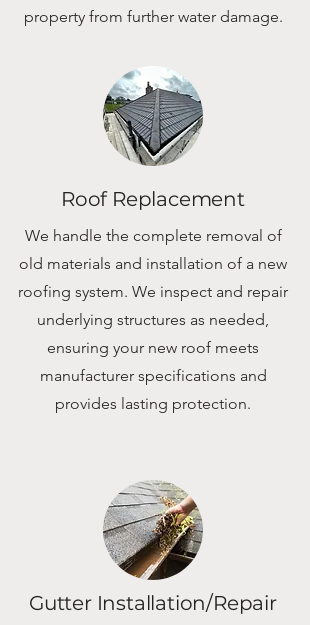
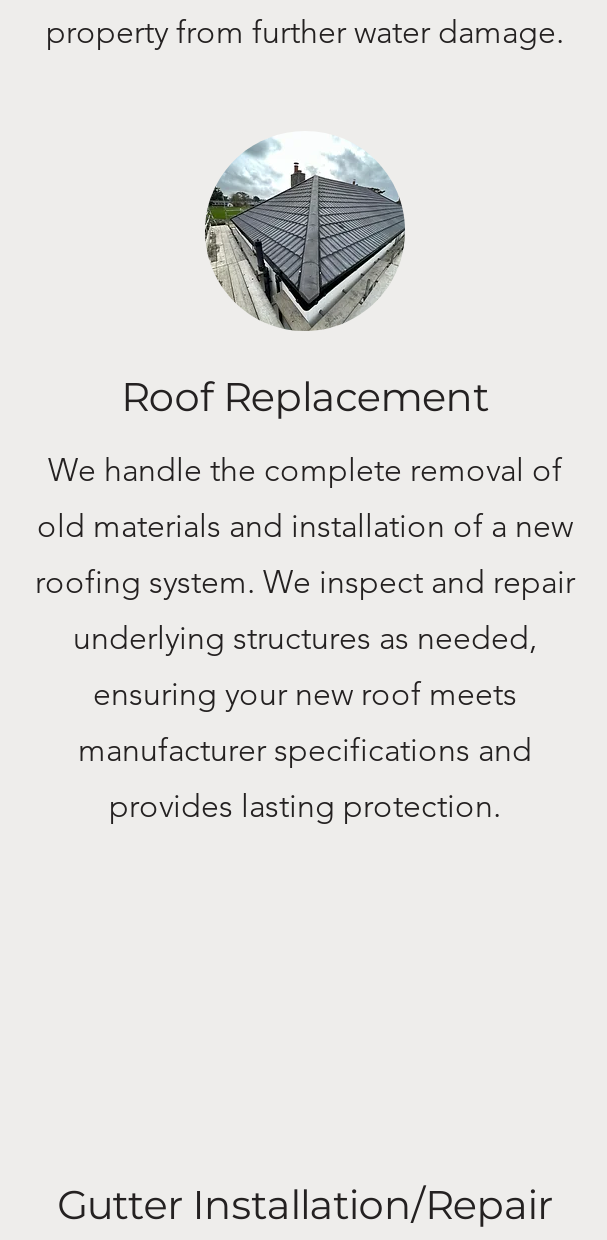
- [image]
